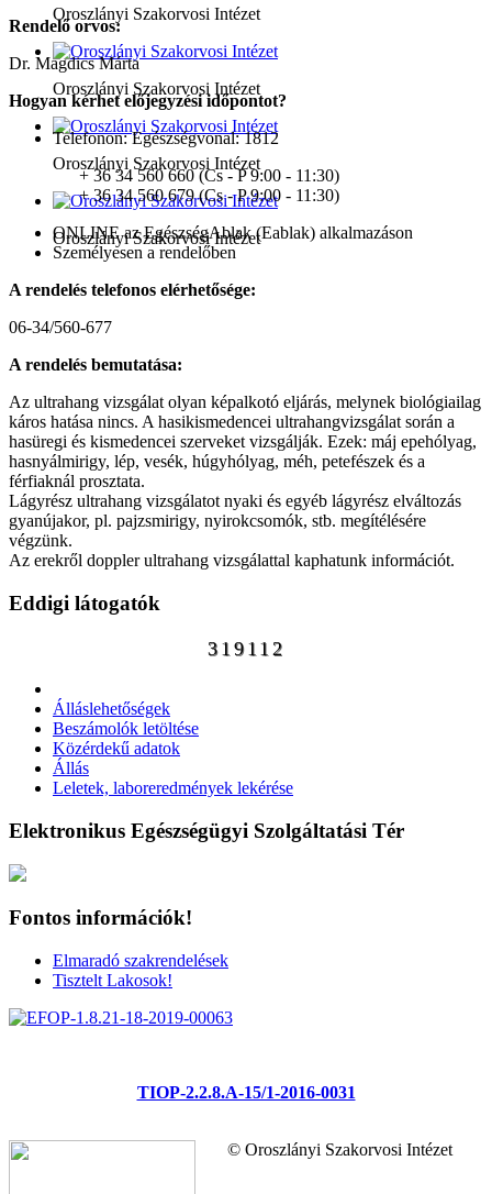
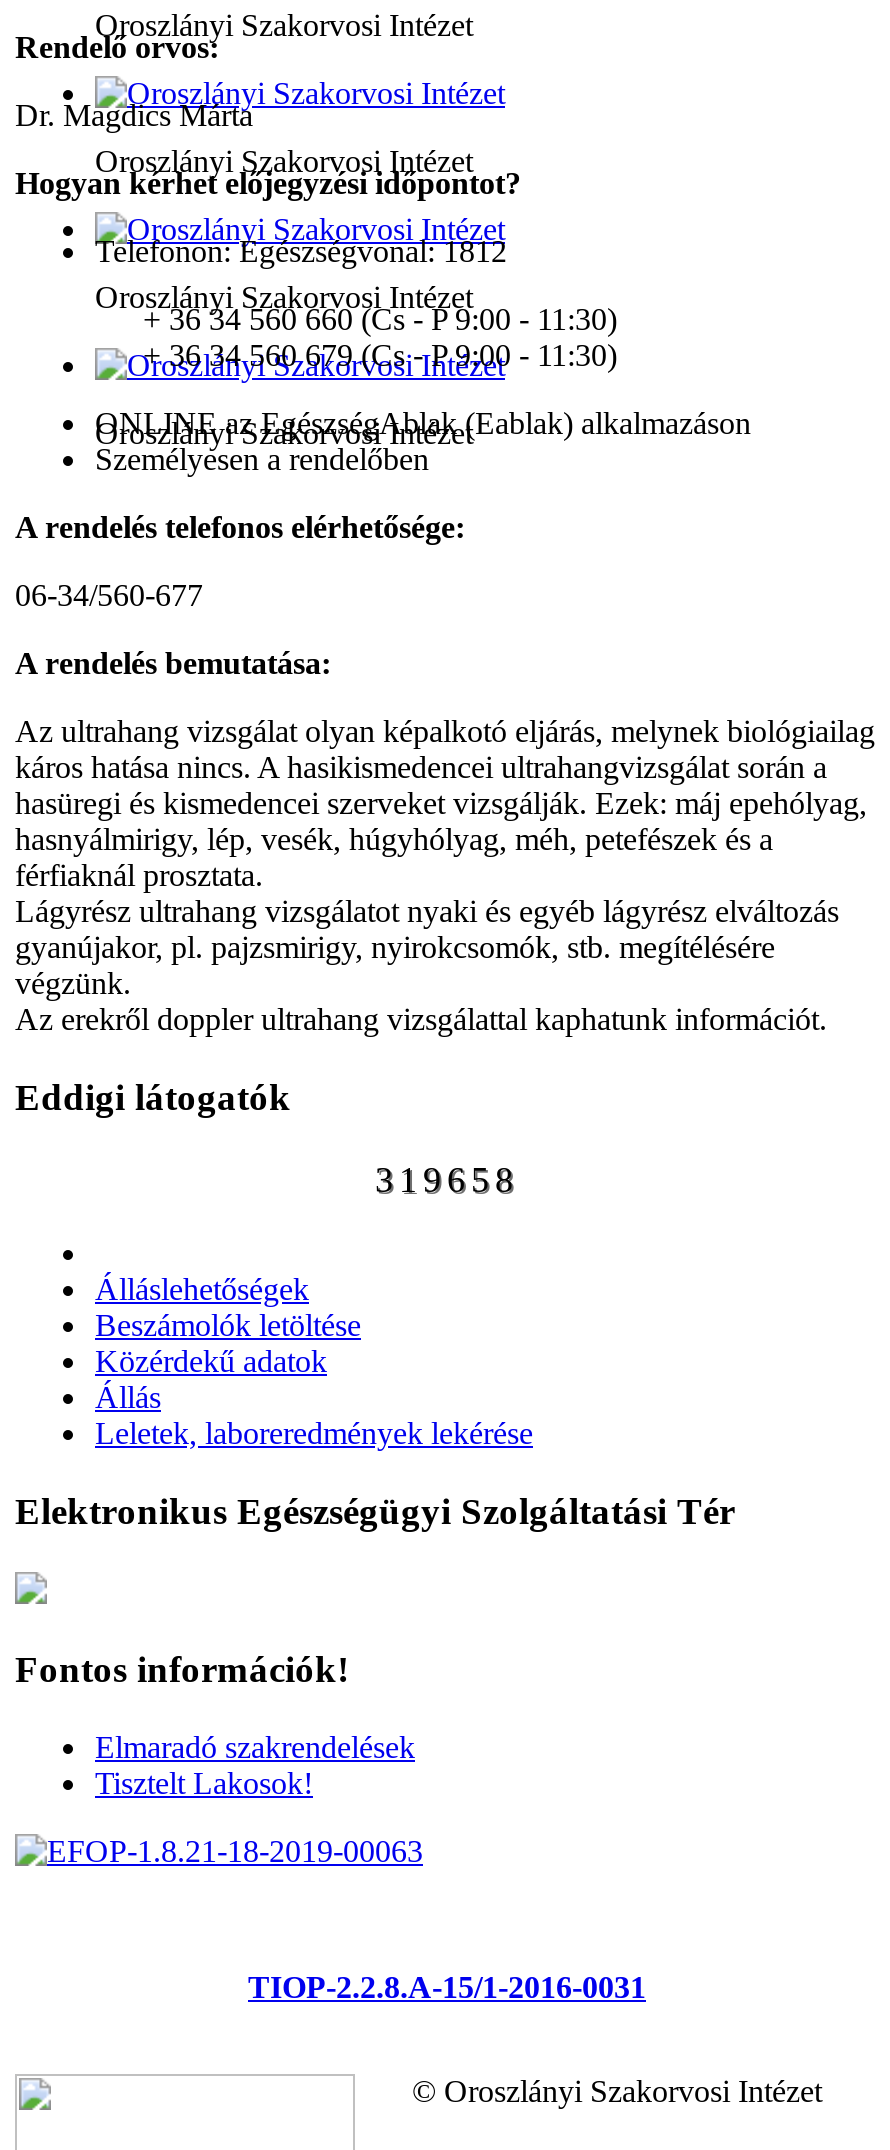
- 319112
+ 319658
